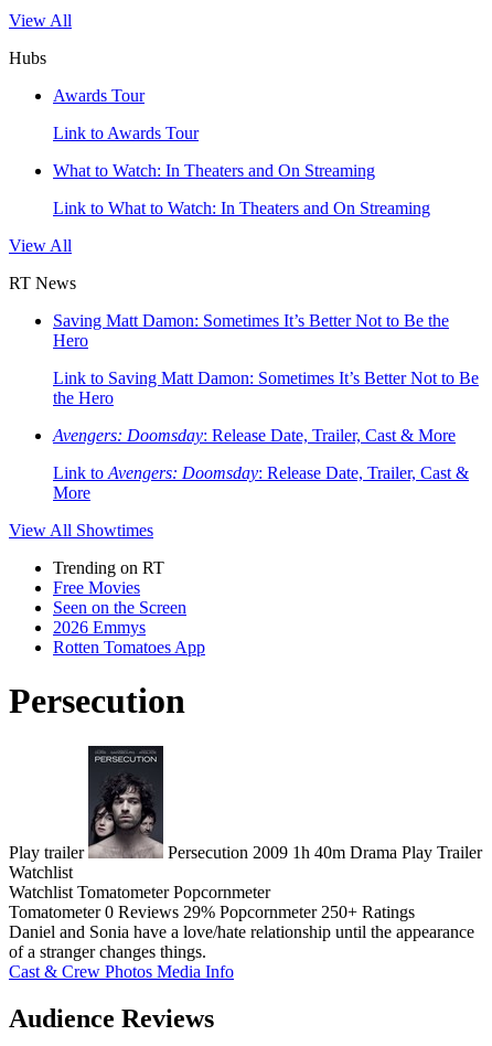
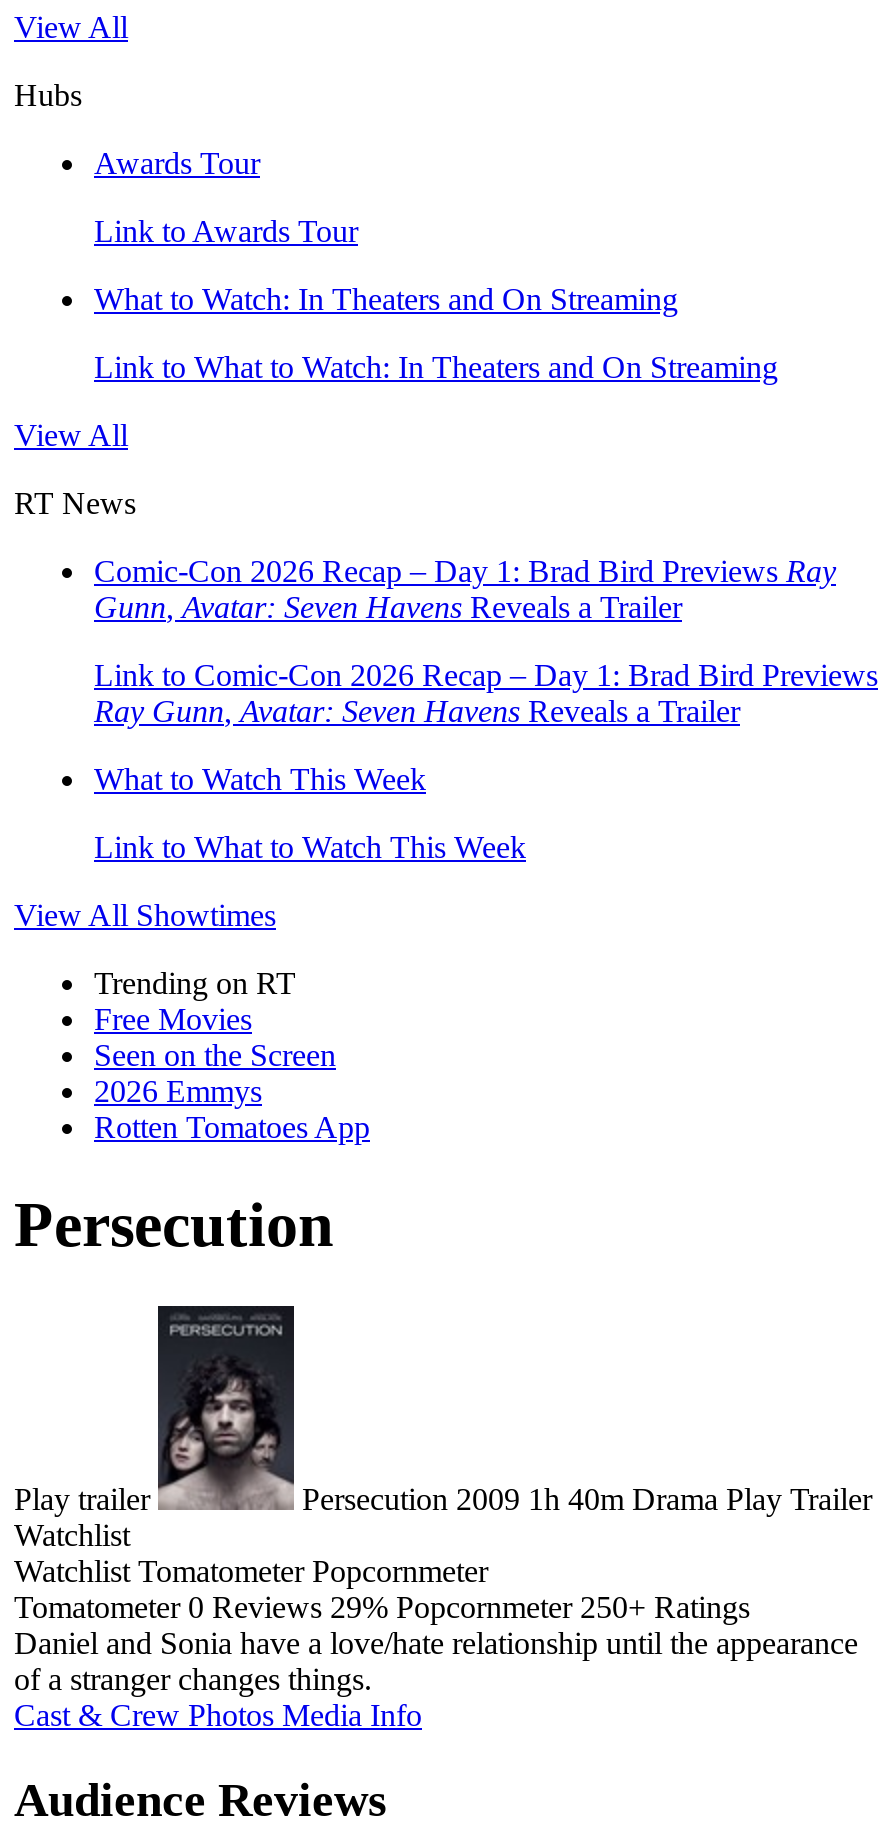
- Saving Matt Damon: Sometimes It’s Better Not to Be the
- Hero
+ Comic-Con 2026 Recap – Day 1: Brad Bird Previews Ray
+ Gunn, Avatar: Seven Havens Reveals a Trailer

- Link to Saving Matt Damon: Sometimes It’s Better Not to Be
- the Hero
+ Link to Comic-Con 2026 Recap – Day 1: Brad Bird Previews
+ Ray Gunn, Avatar: Seven Havens Reveals a Trailer

- Avengers: Doomsday: Release Date, Trailer, Cast & More
+ What to Watch This Week

- Link to Avengers: Doomsday: Release Date, Trailer, Cast &
- More
+ Link to What to Watch This Week
